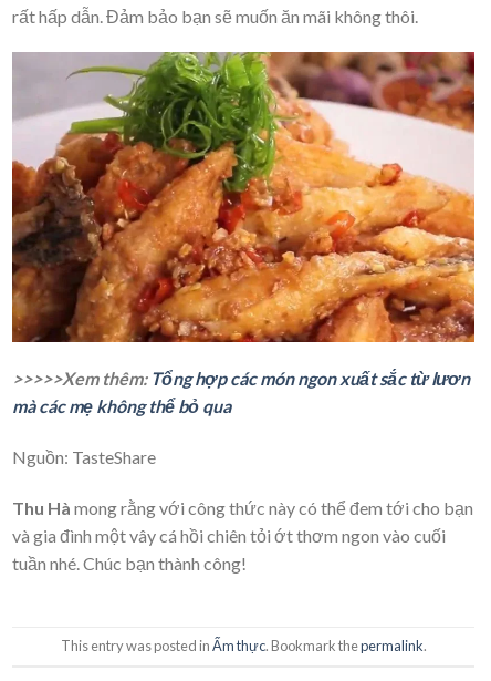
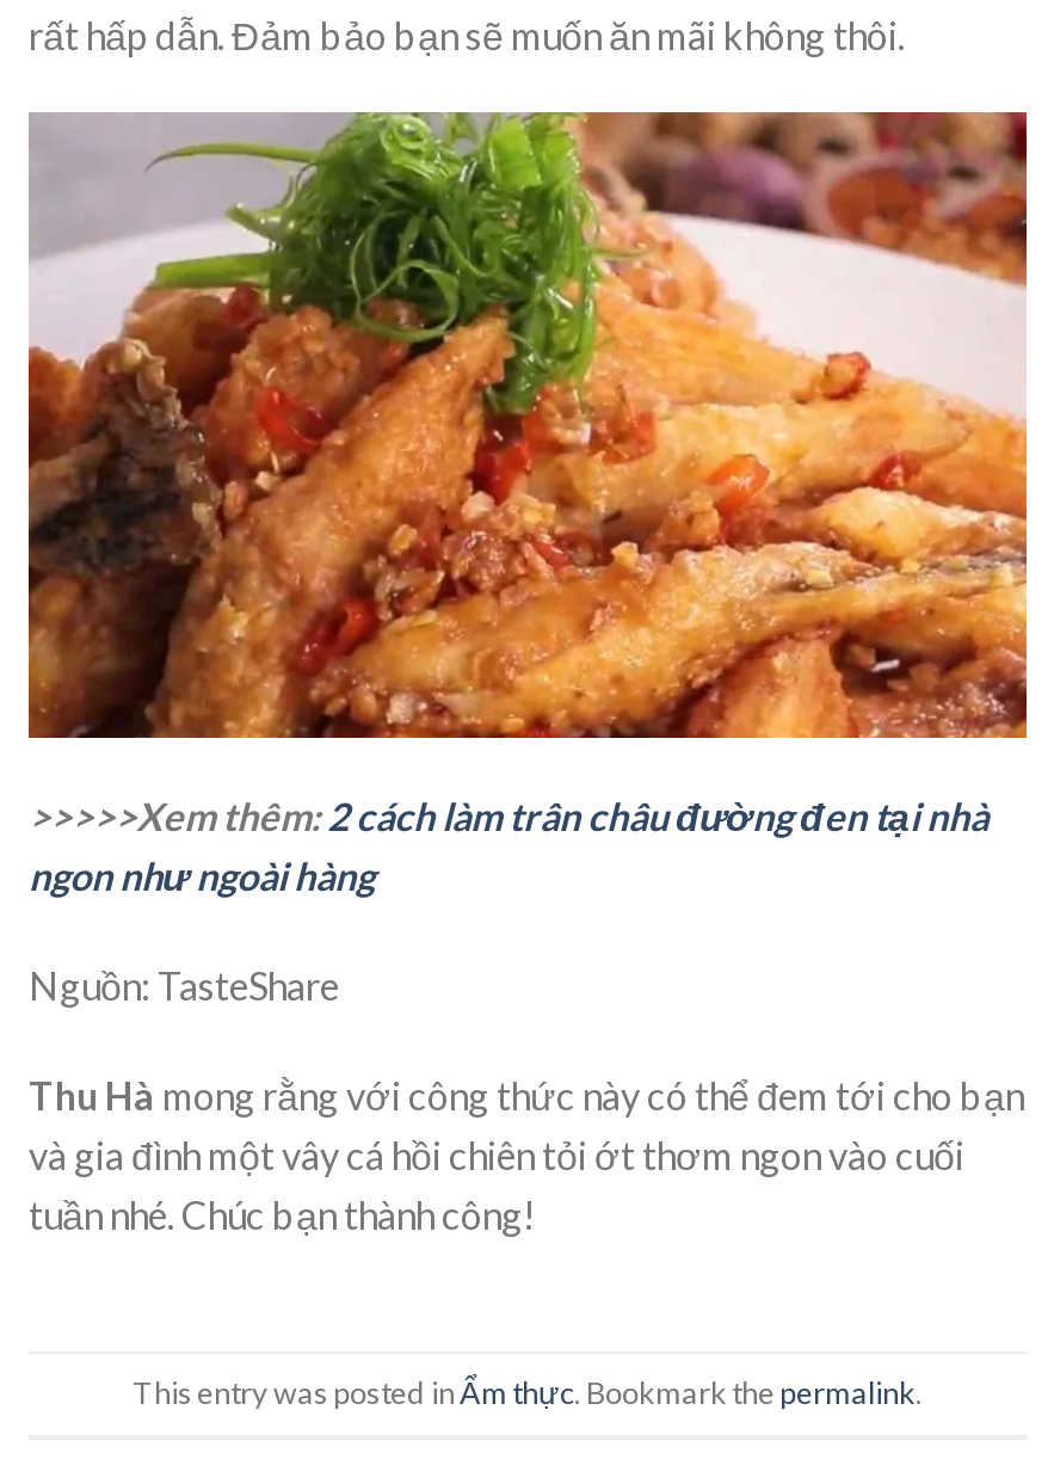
- >>>>>Xem thêm:Tổng hợp các món ngon xuất sắc từ lươn
- mà các mẹ không thể bỏ qua
+ >>>>>Xem thêm:2 cách làm trân châu đường đen tại nhà
+ ngon như ngoài hàng
